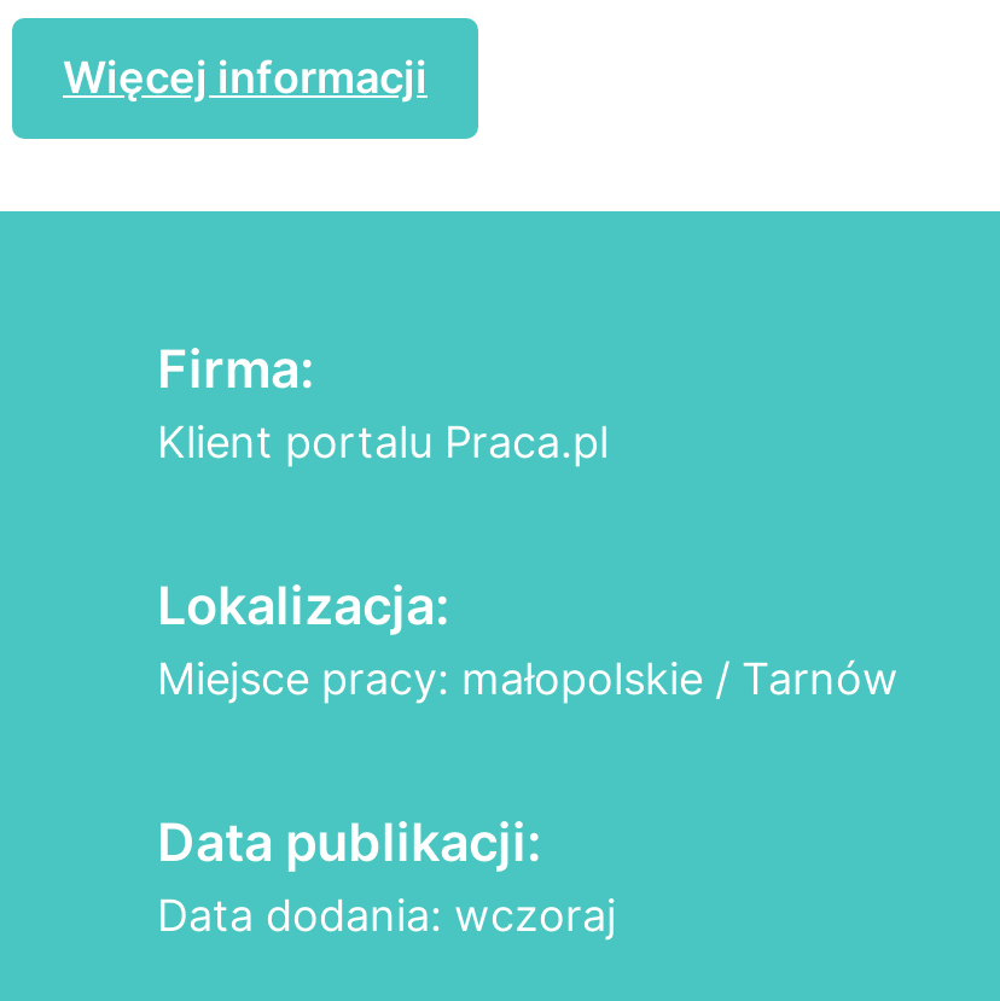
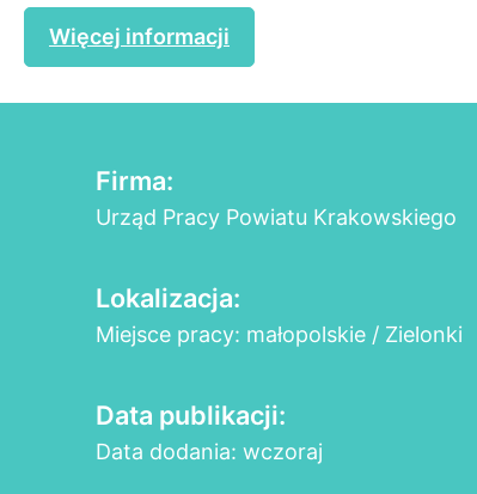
- Klient portalu Praca.pl
+ Urząd Pracy Powiatu Krakowskiego

- Miejsce pracy: małopolskie / Tarnów
+ Miejsce pracy: małopolskie / Zielonki
